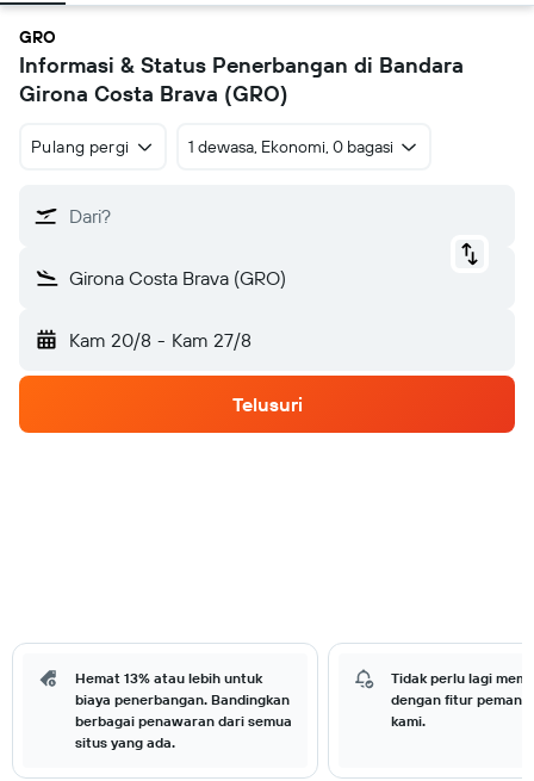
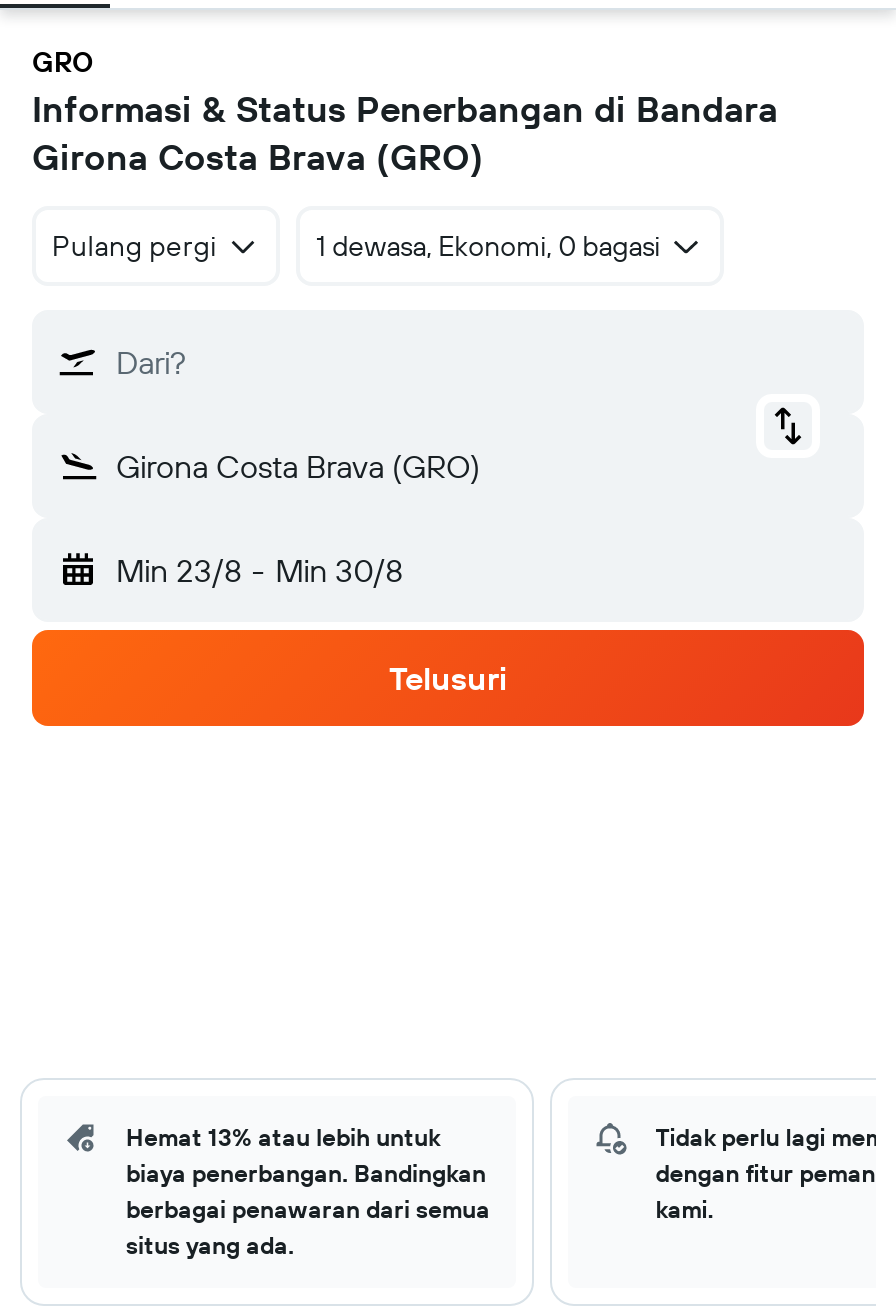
- Kam 20/8 - Kam 27/8
+ Min 23/8 - Min 30/8
